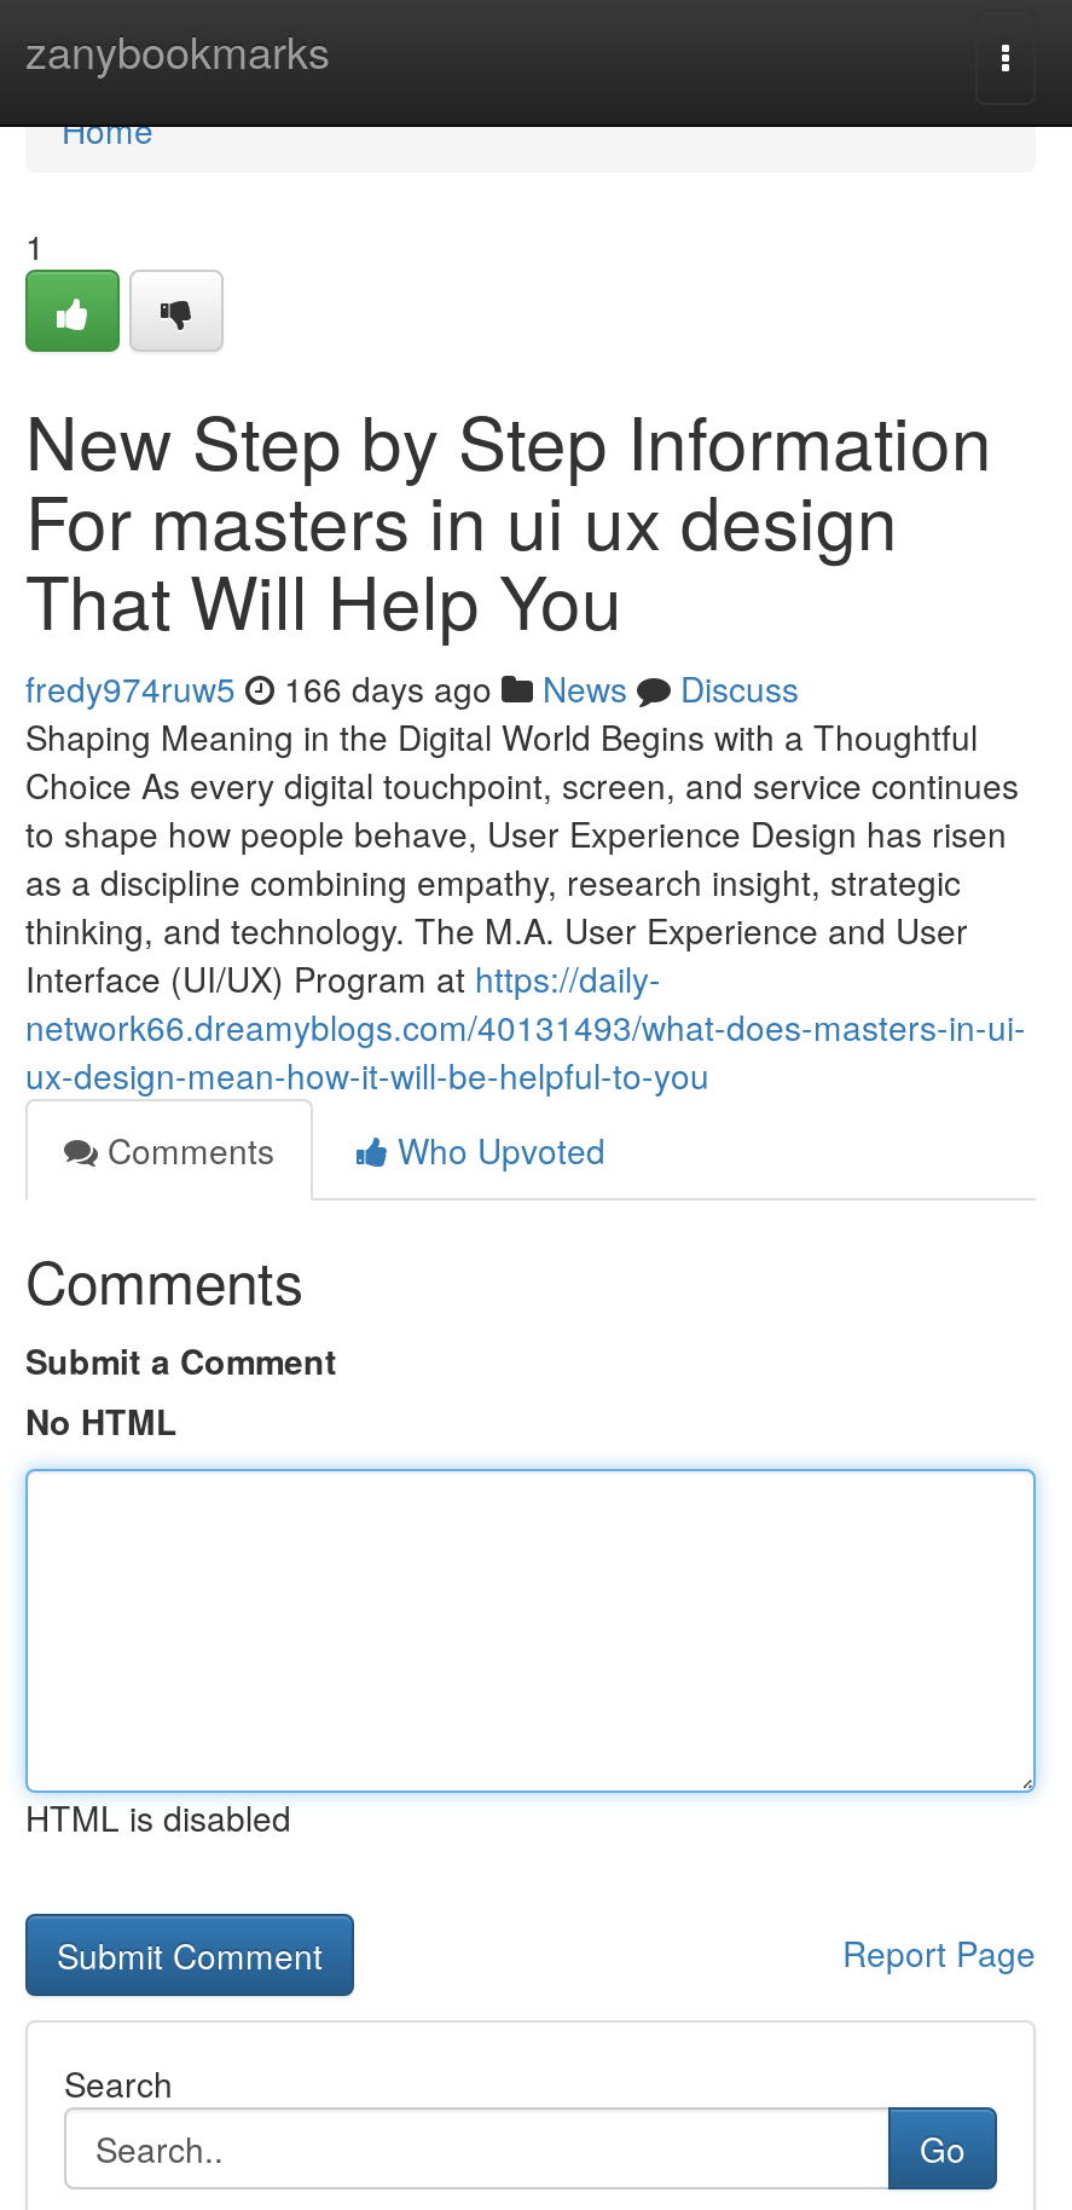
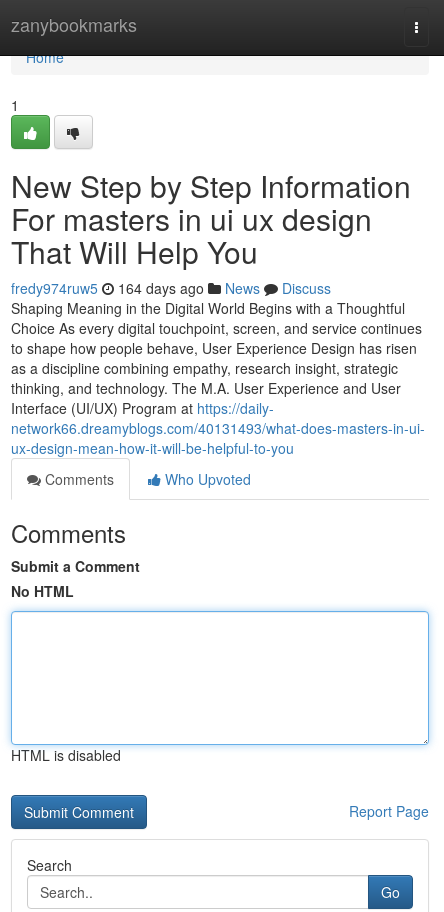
- fredy974ruw5 166 days ago News Discuss
+ fredy974ruw5 164 days ago News Discuss
